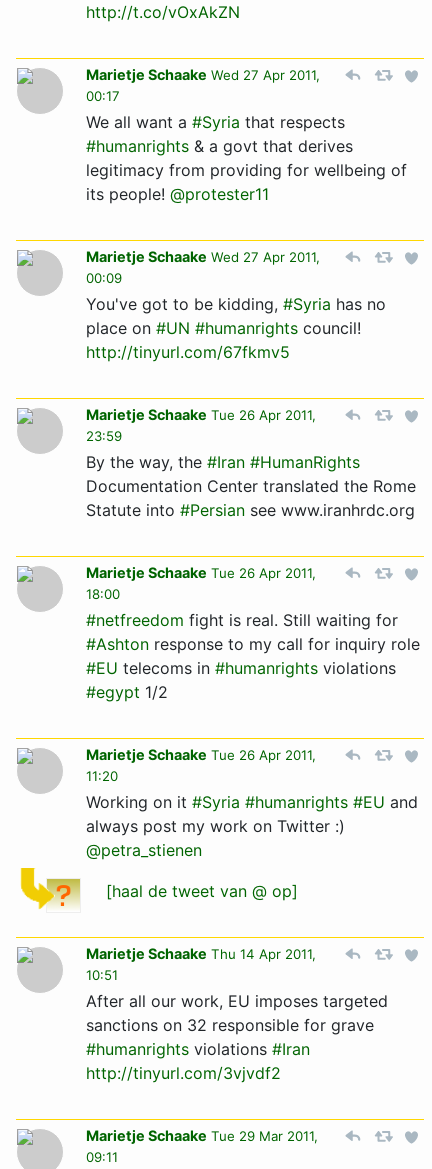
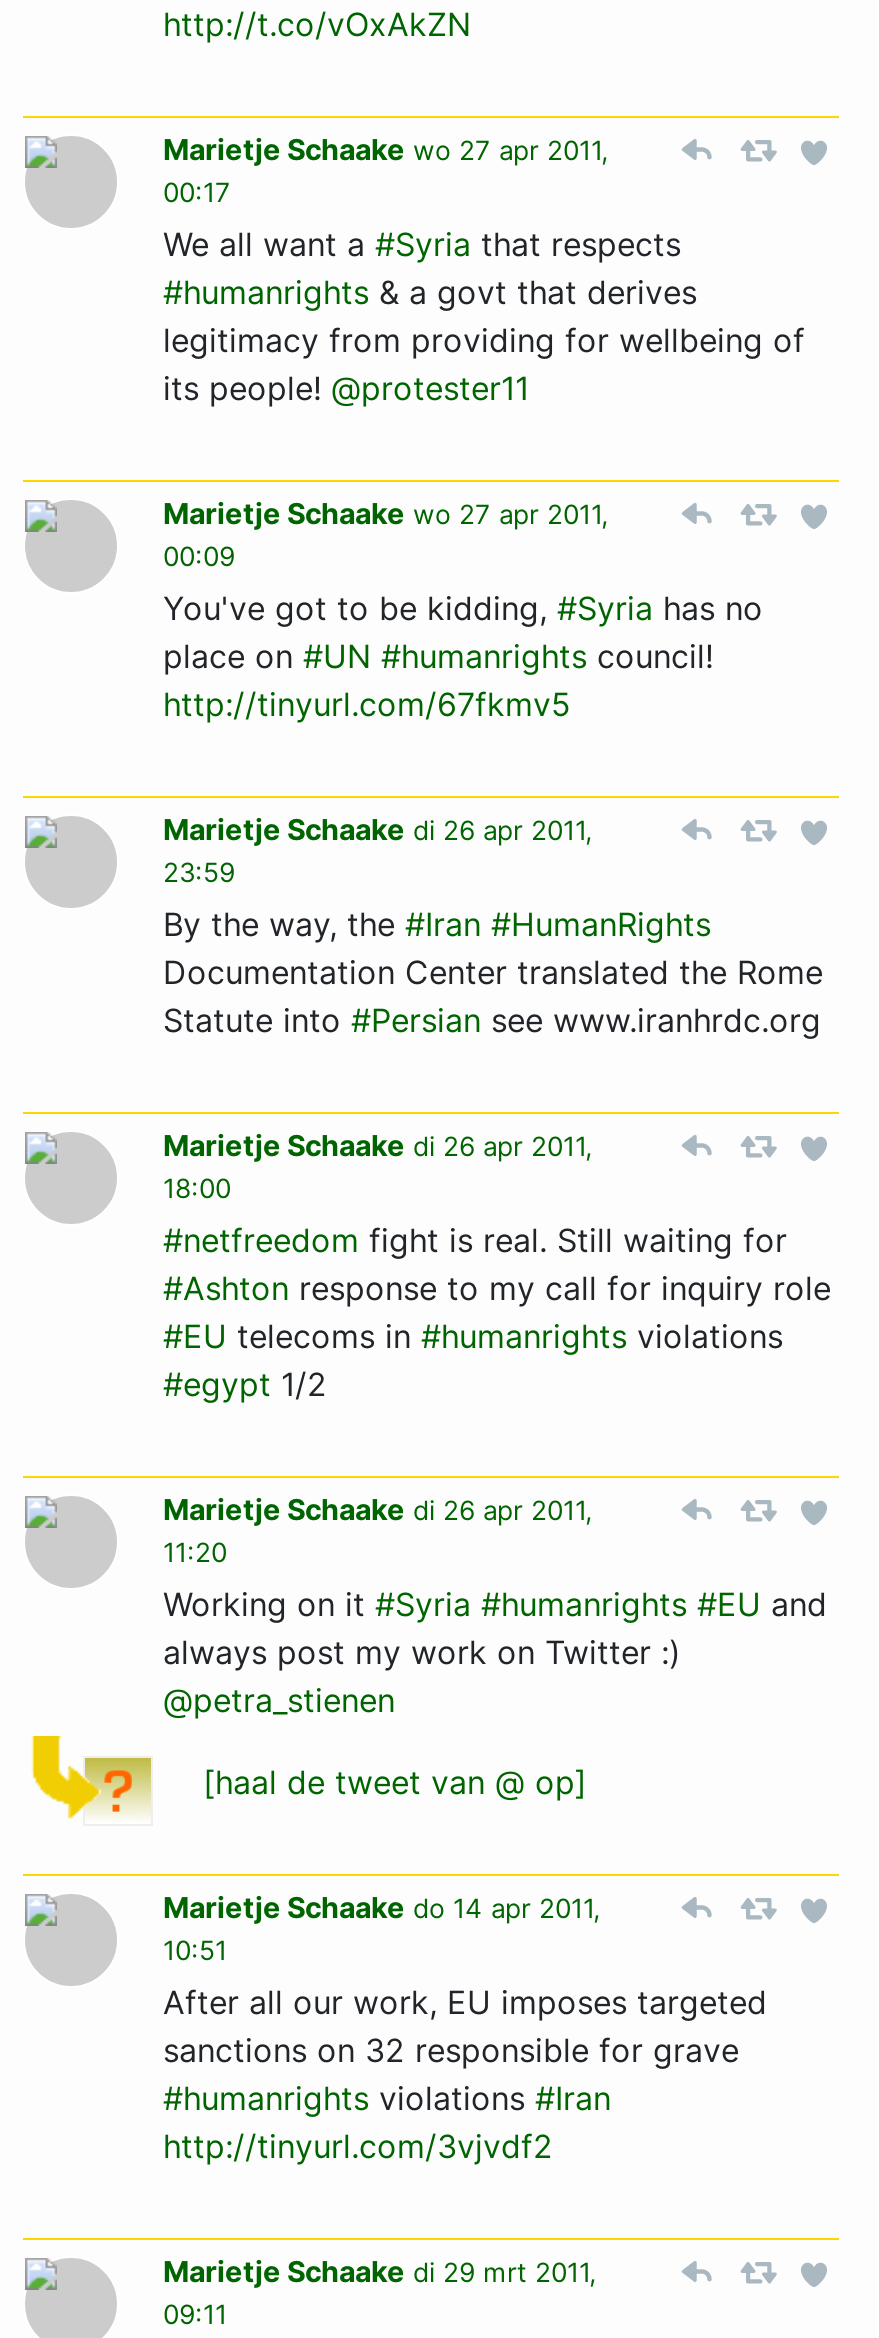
- Marietje Schaake Wed 27 Apr 2011,
+ Marietje Schaake wo 27 apr 2011,

- Marietje Schaake Wed 27 Apr 2011,
+ Marietje Schaake wo 27 apr 2011,

- Marietje Schaake Tue 26 Apr 2011,
+ Marietje Schaake di 26 apr 2011,

- Marietje Schaake Tue 26 Apr 2011,
+ Marietje Schaake di 26 apr 2011,

- Marietje Schaake Tue 26 Apr 2011,
+ Marietje Schaake di 26 apr 2011,

- Marietje Schaake Thu 14 Apr 2011,
+ Marietje Schaake do 14 apr 2011,

- Marietje Schaake Tue 29 Mar 2011,
+ Marietje Schaake di 29 mrt 2011,
